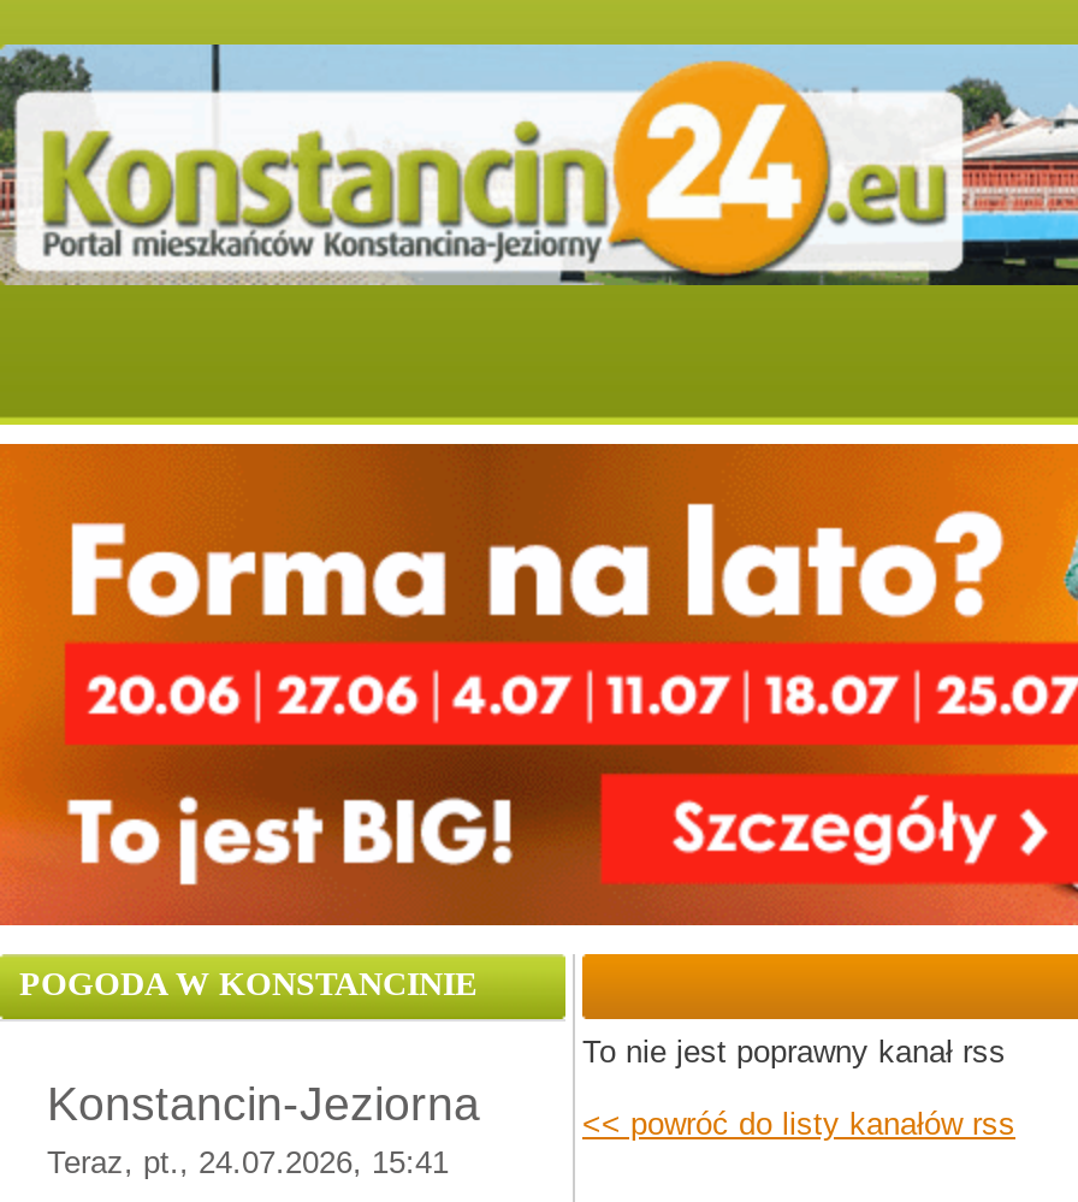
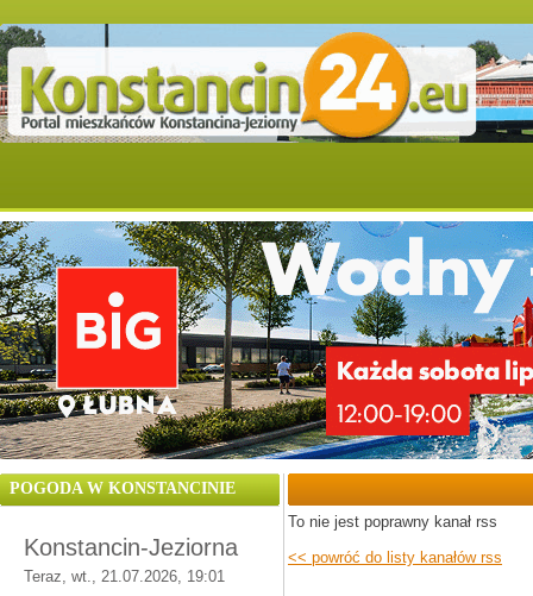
- [image]
+ [image]
